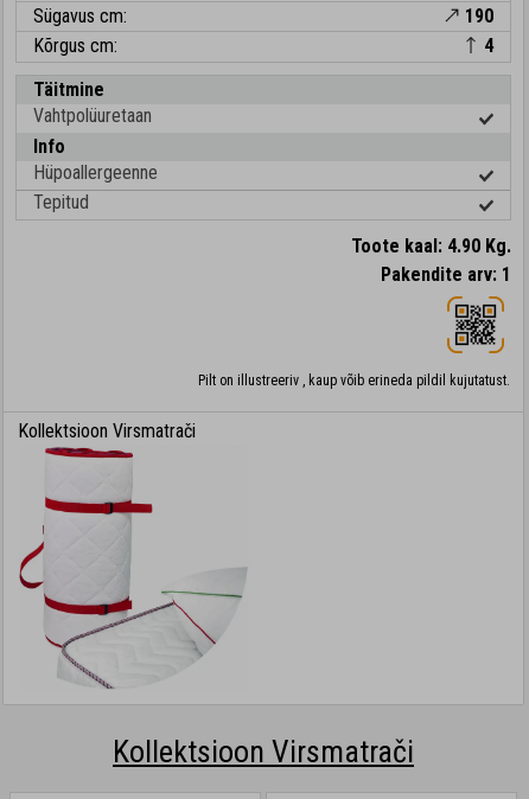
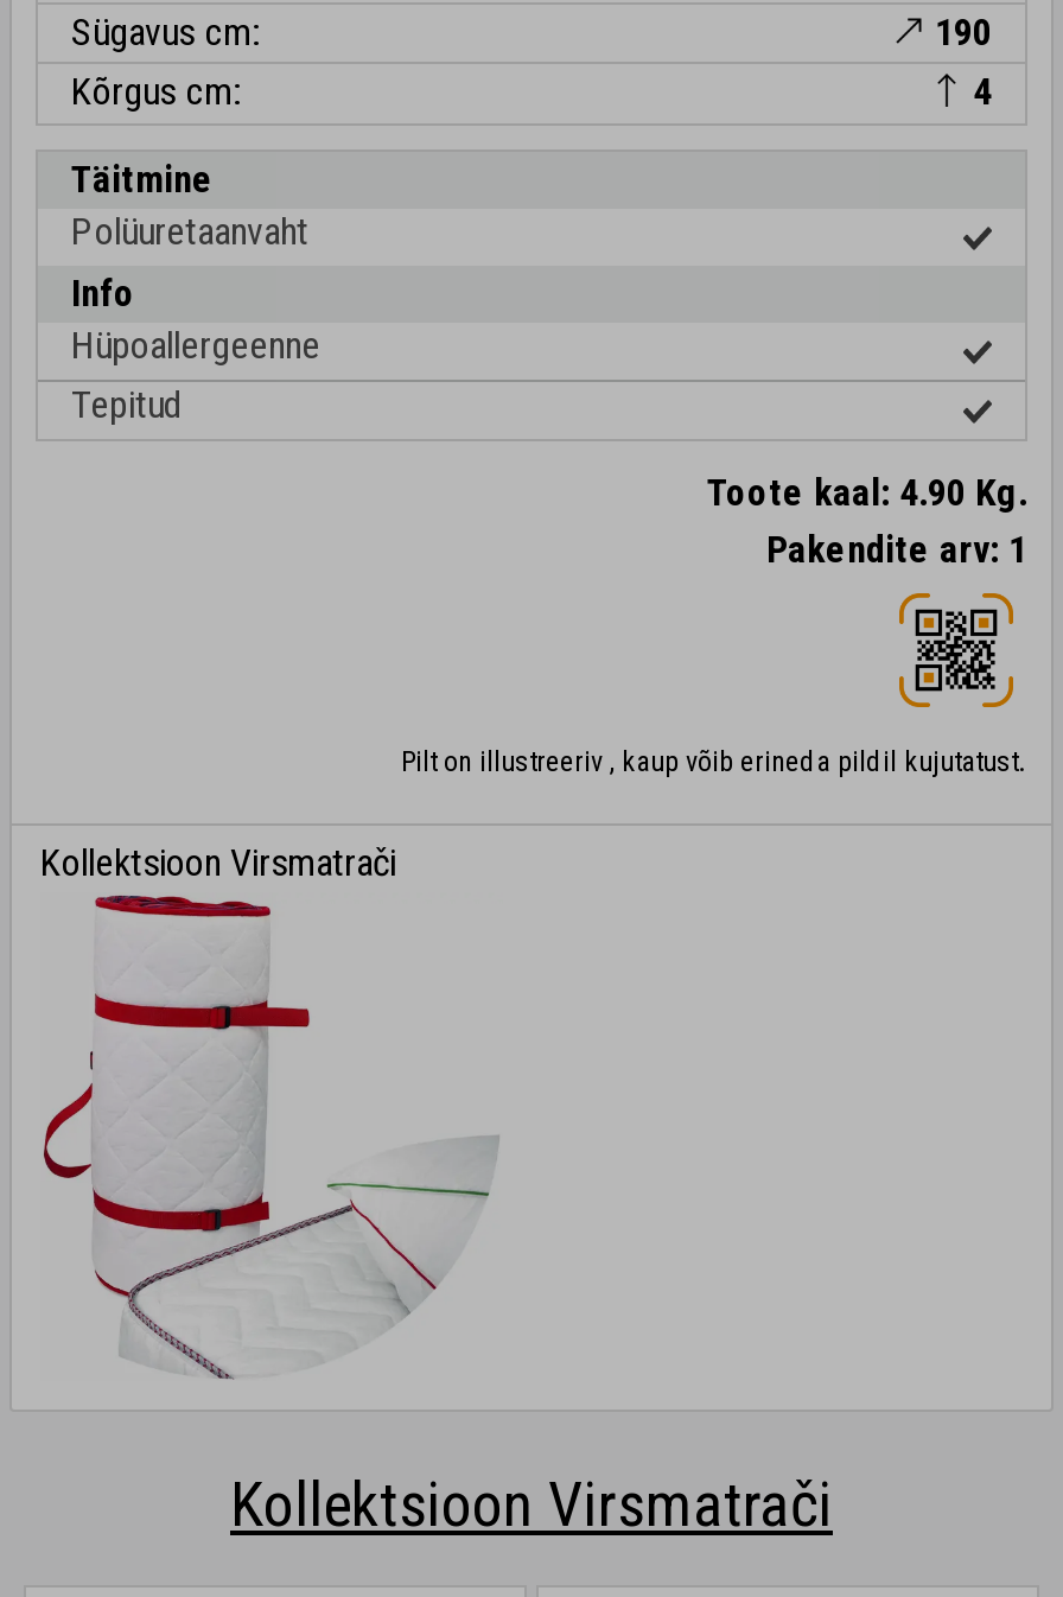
- Vahtpolüuretaan
+ Polüuretaanvaht
